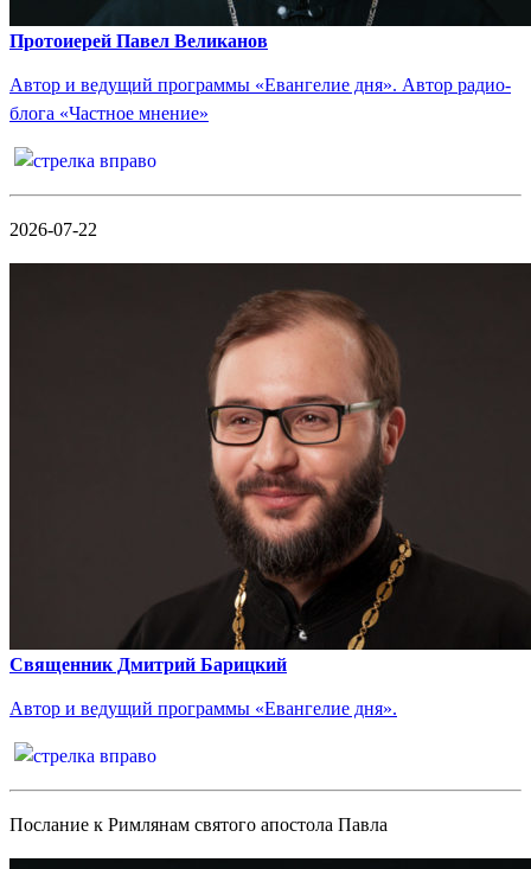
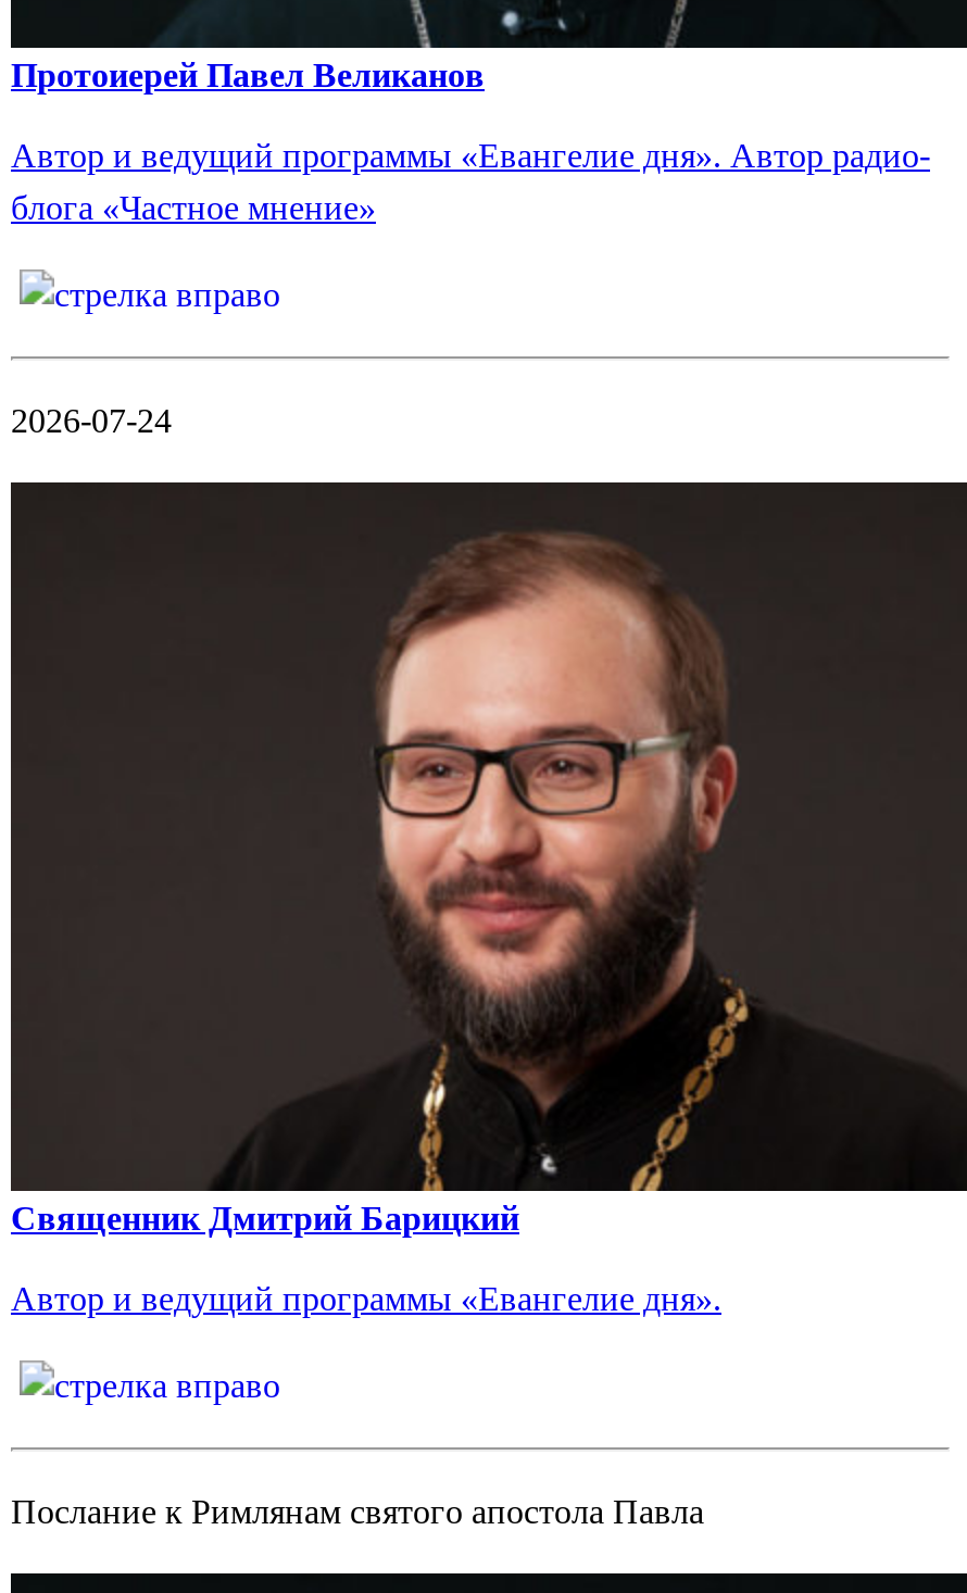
- 2026-07-22
+ 2026-07-24
